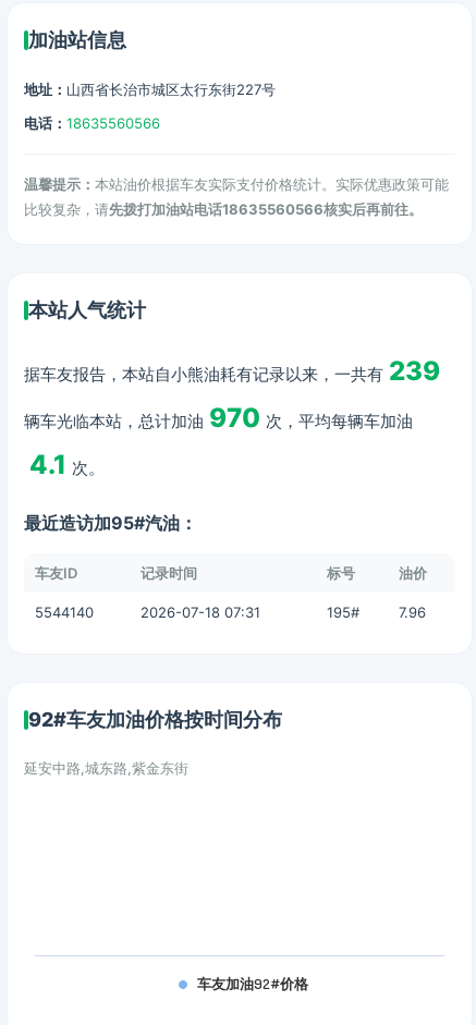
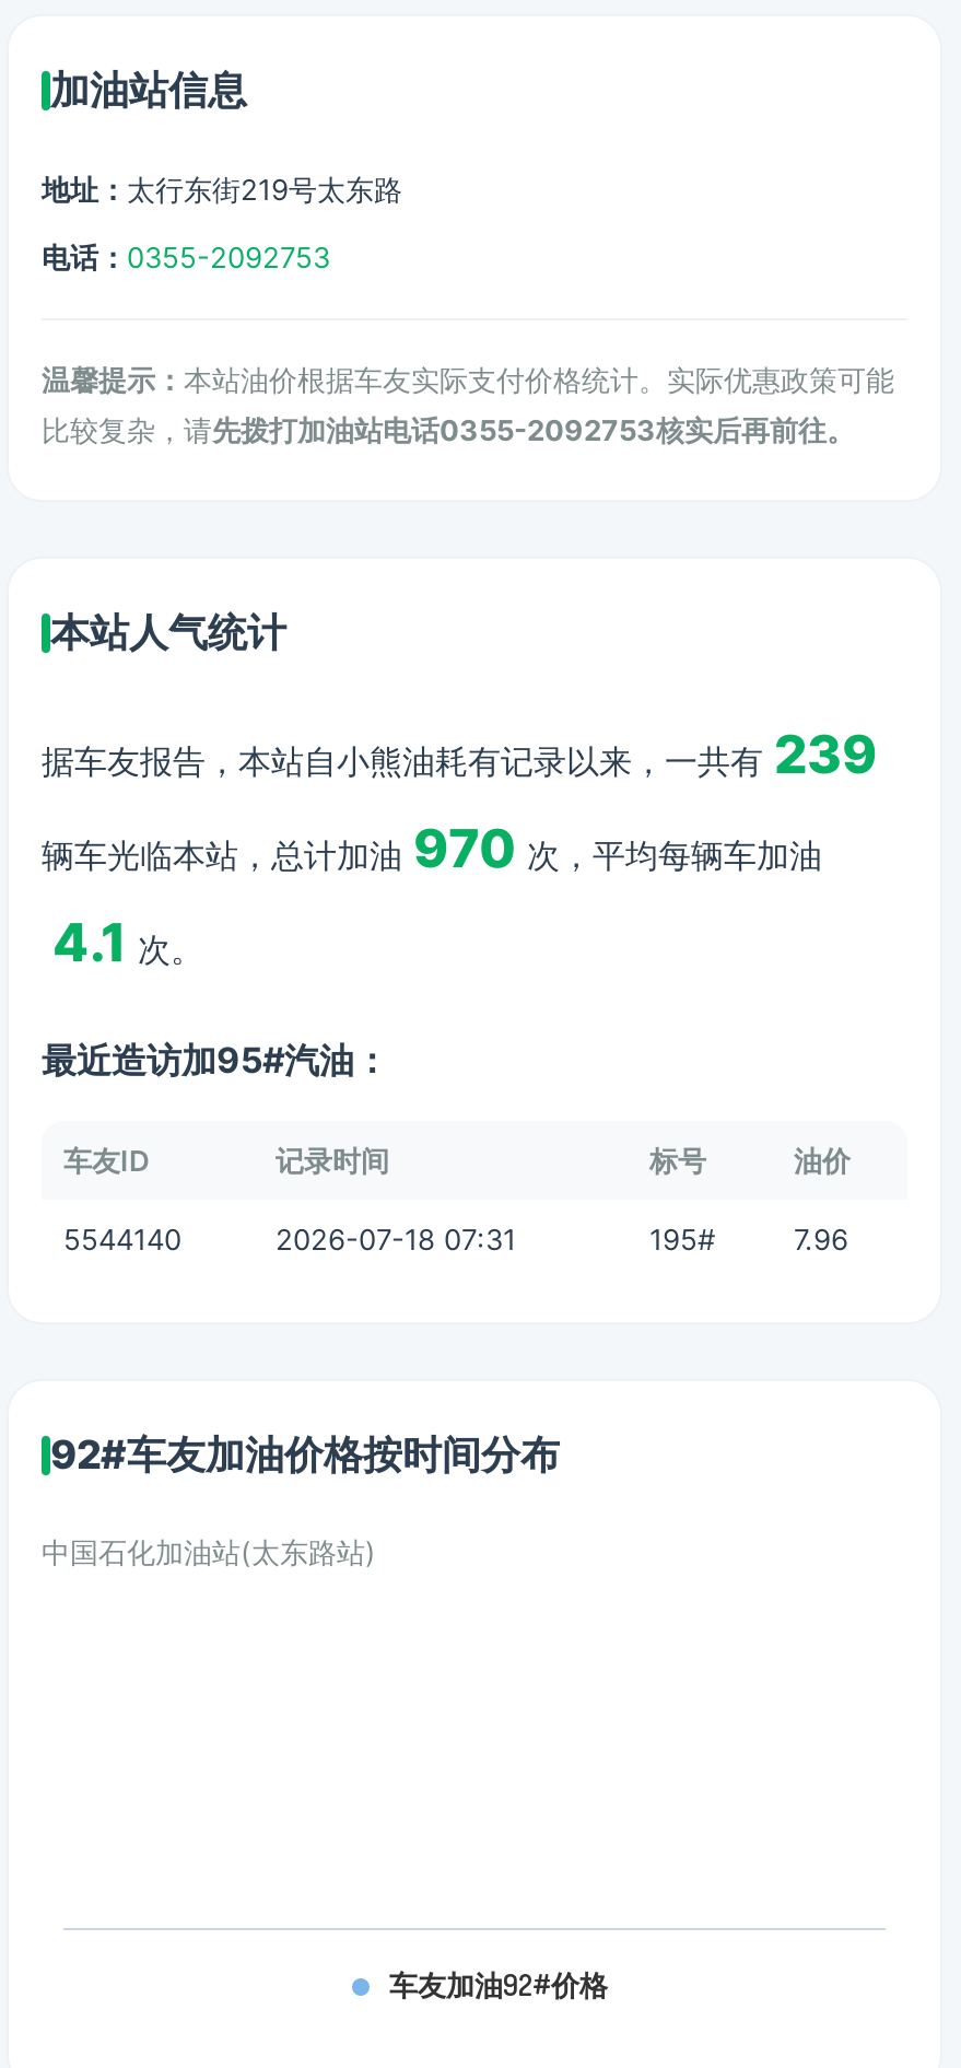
- 地址：山西省长治市城区太行东街227号
+ 地址：太行东街219号太东路

- 电话：18635560566
+ 电话：0355-2092753

- 比较复杂，请先拨打加油站电话18635560566核实后再前往。
+ 比较复杂，请先拨打加油站电话0355-2092753核实后再前往。

- 延安中路,城东路,紫金东街
+ 中国石化加油站(太东路站)
